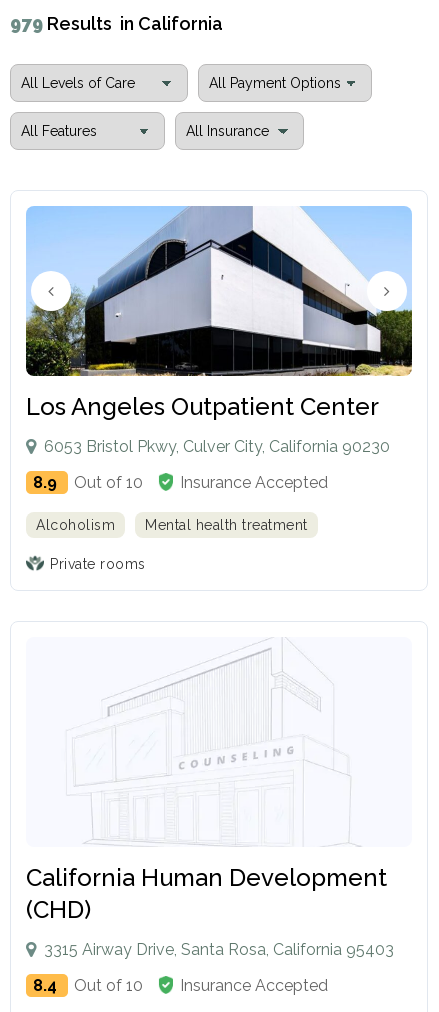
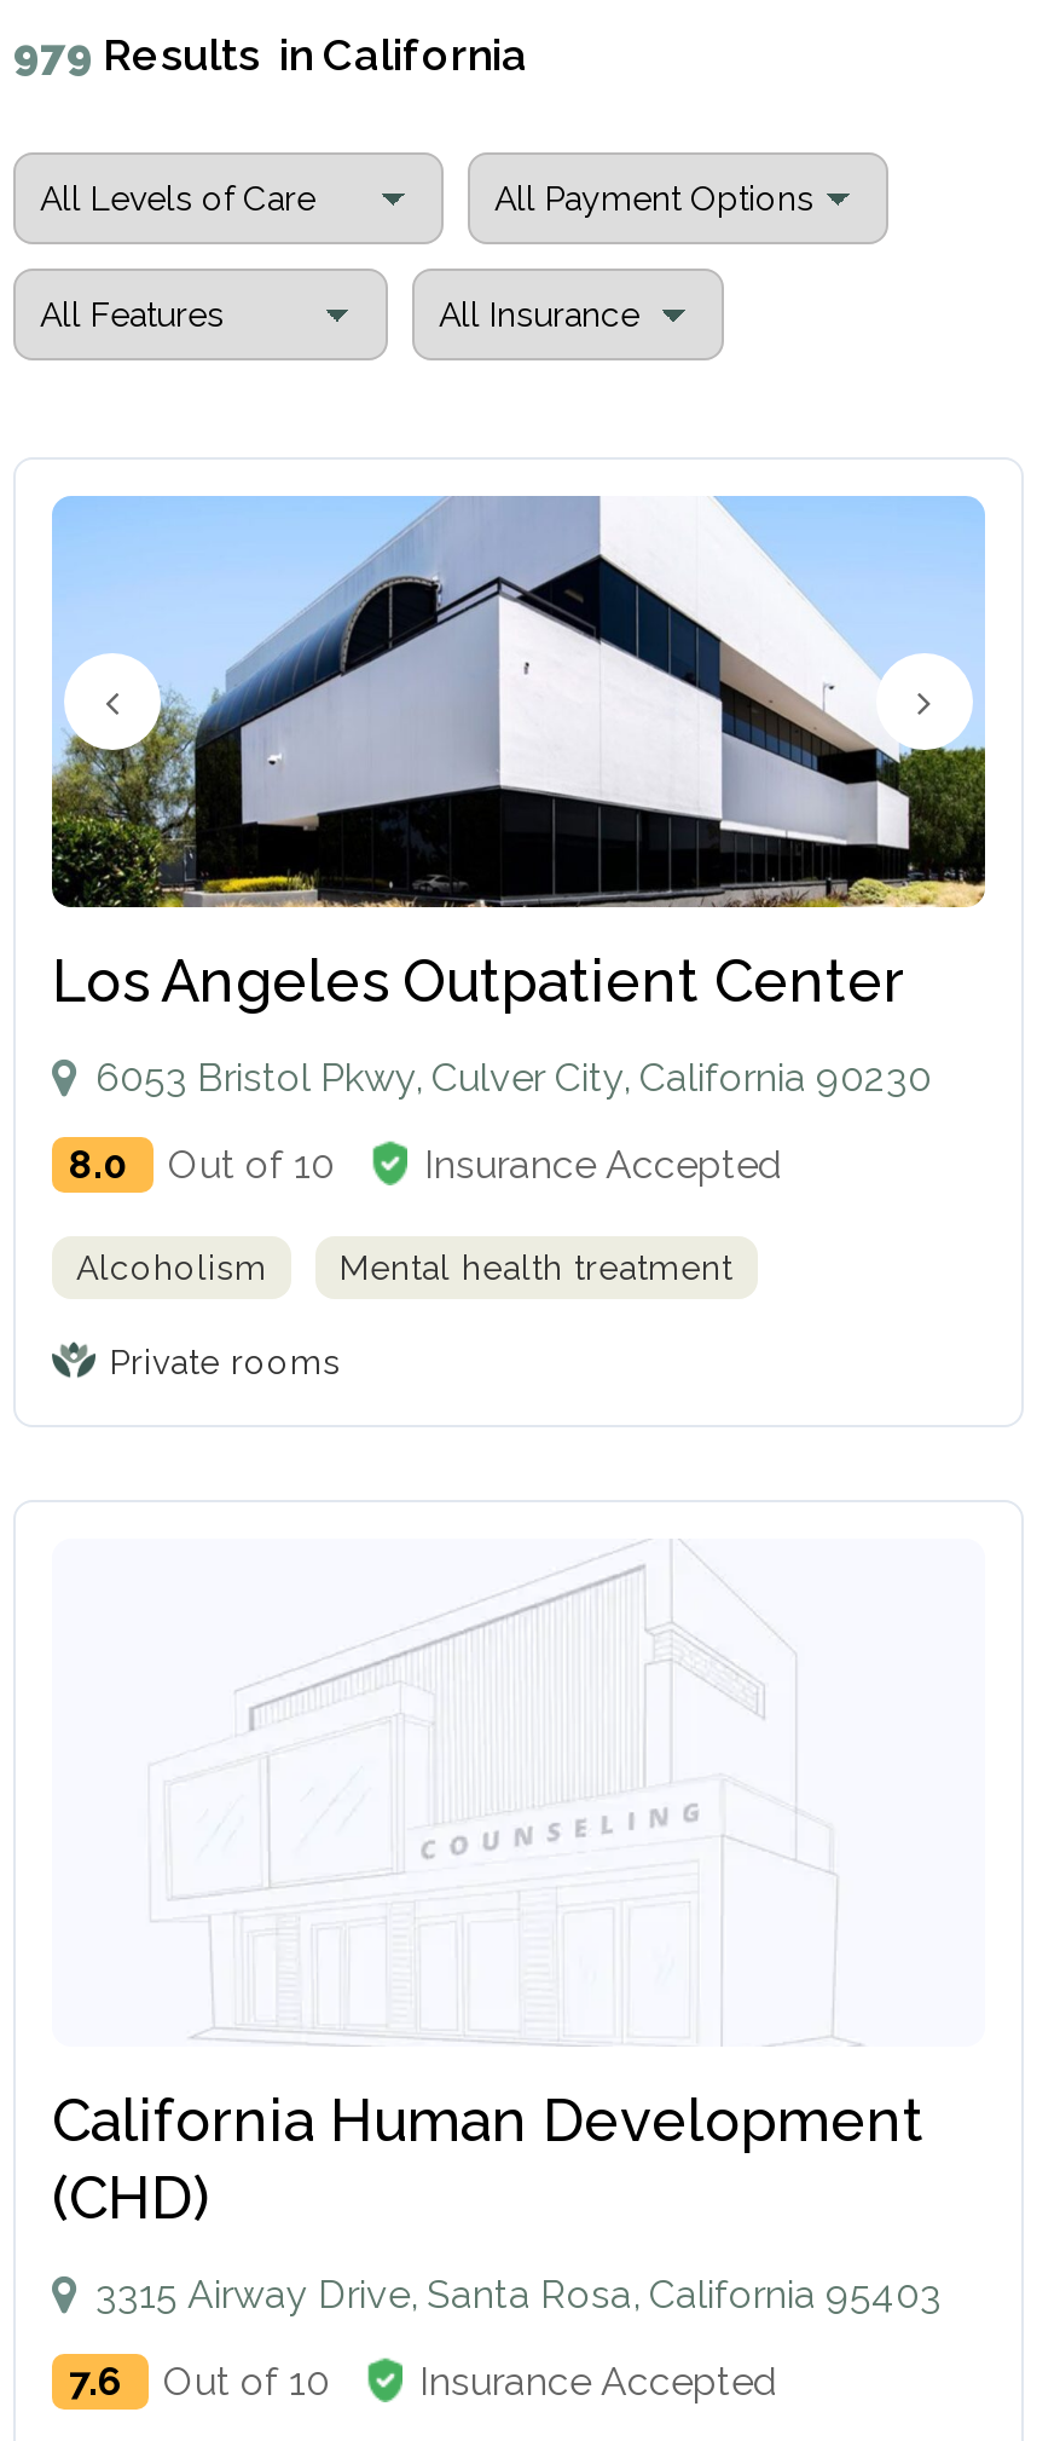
- 8.9 Out of 10 Insurance Accepted
+ 8.0 Out of 10 Insurance Accepted

- 8.4 Out of 10 Insurance Accepted
+ 7.6 Out of 10 Insurance Accepted
